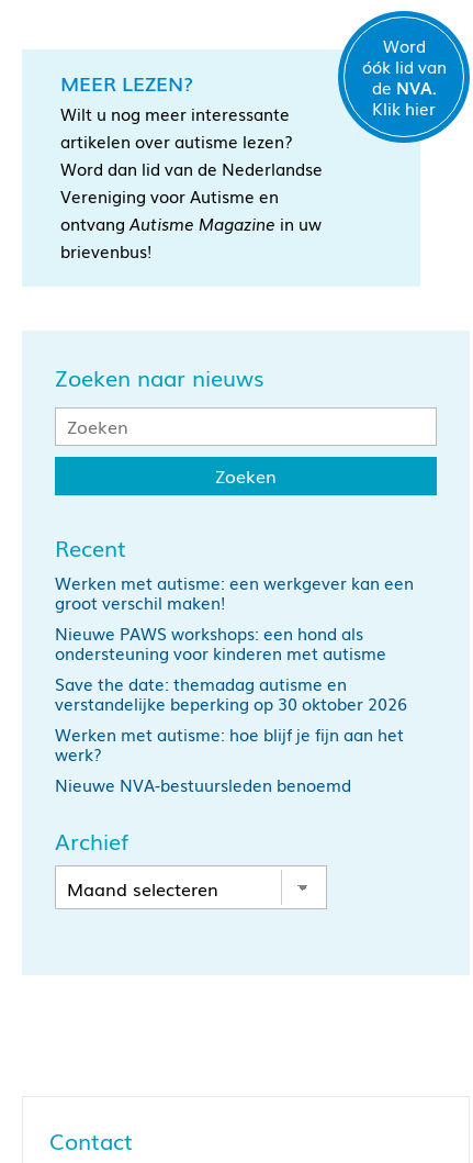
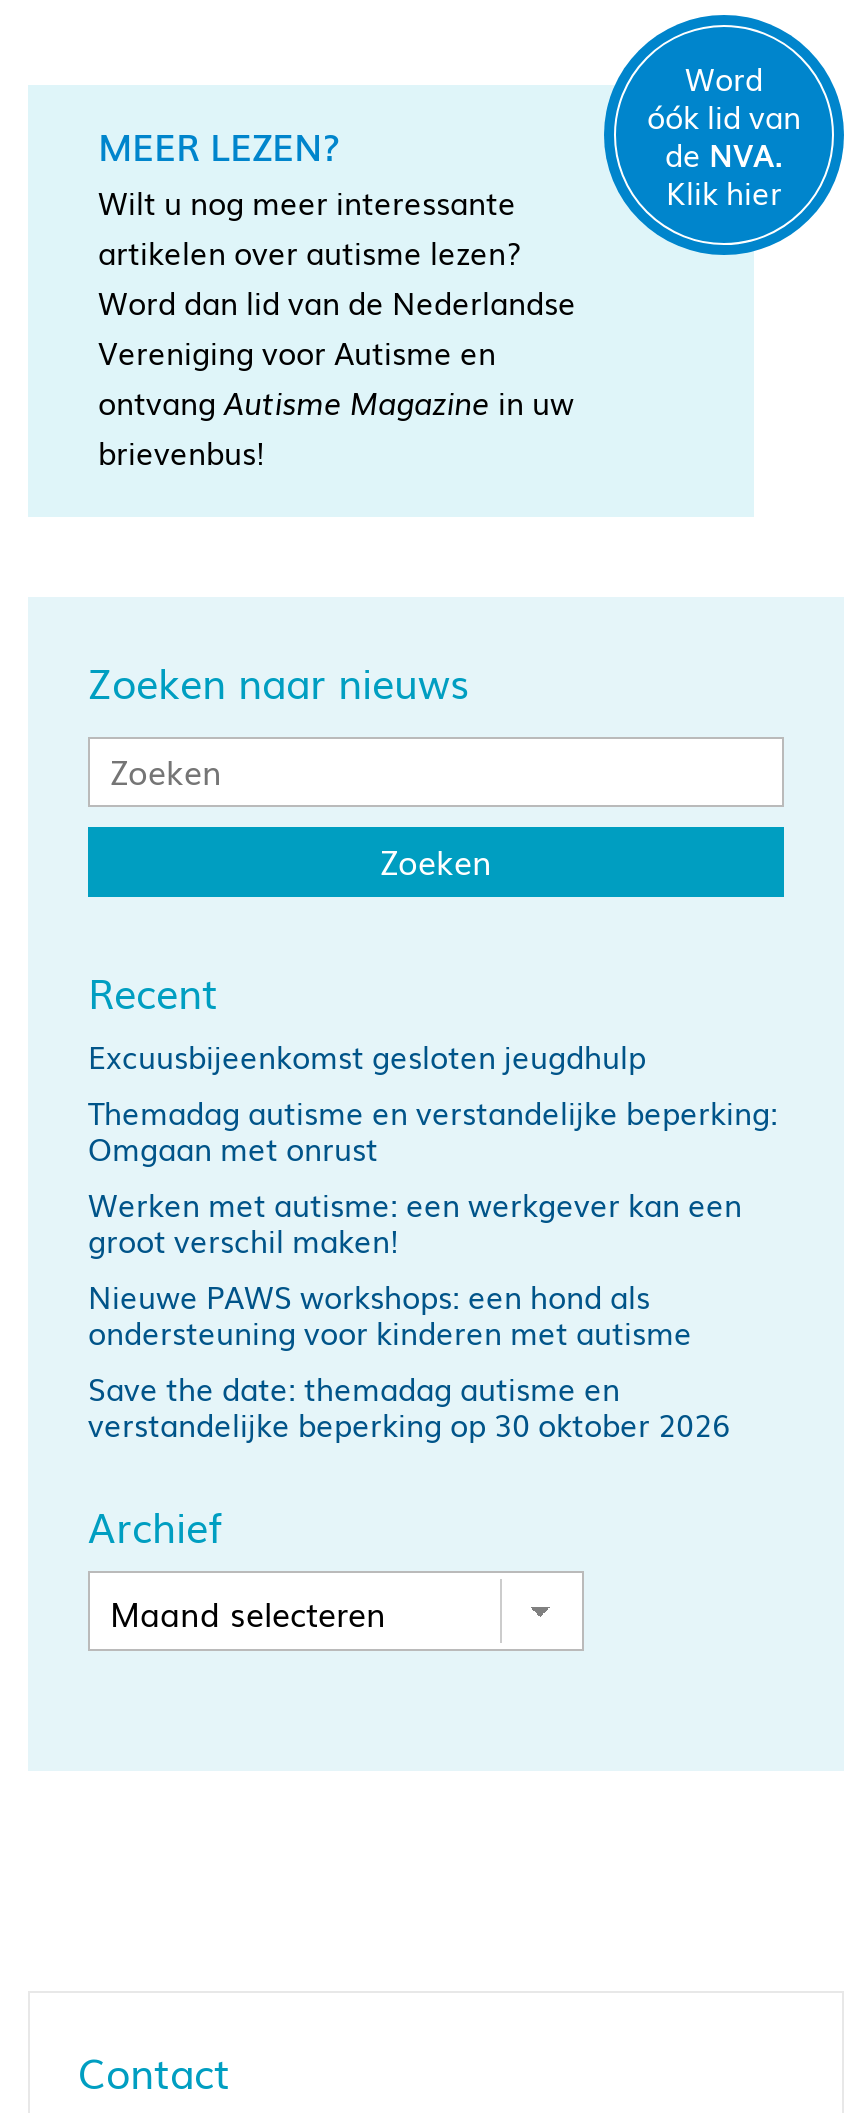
+ Excuusbijeenkomst gesloten jeugdhulp
+ Themadag autisme en verstandelijke beperking:
+ Omgaan met onrust

moved down: Werken met autisme: een werkgever kan een | groot verschil maken! | Nieuwe PAWS workshops: een hond als | ondersteuning voor kinderen met autisme | Save the date: themadag autisme en | verstandelijke beperking op 30 oktober 2026

- Werken met autisme: hoe blijf je fijn aan het
- werk?
- Nieuwe NVA-bestuursleden benoemd
